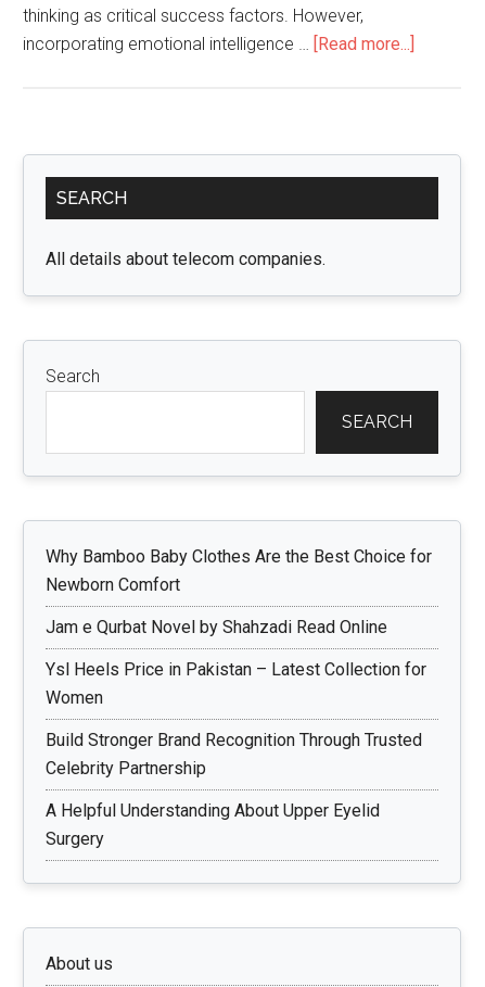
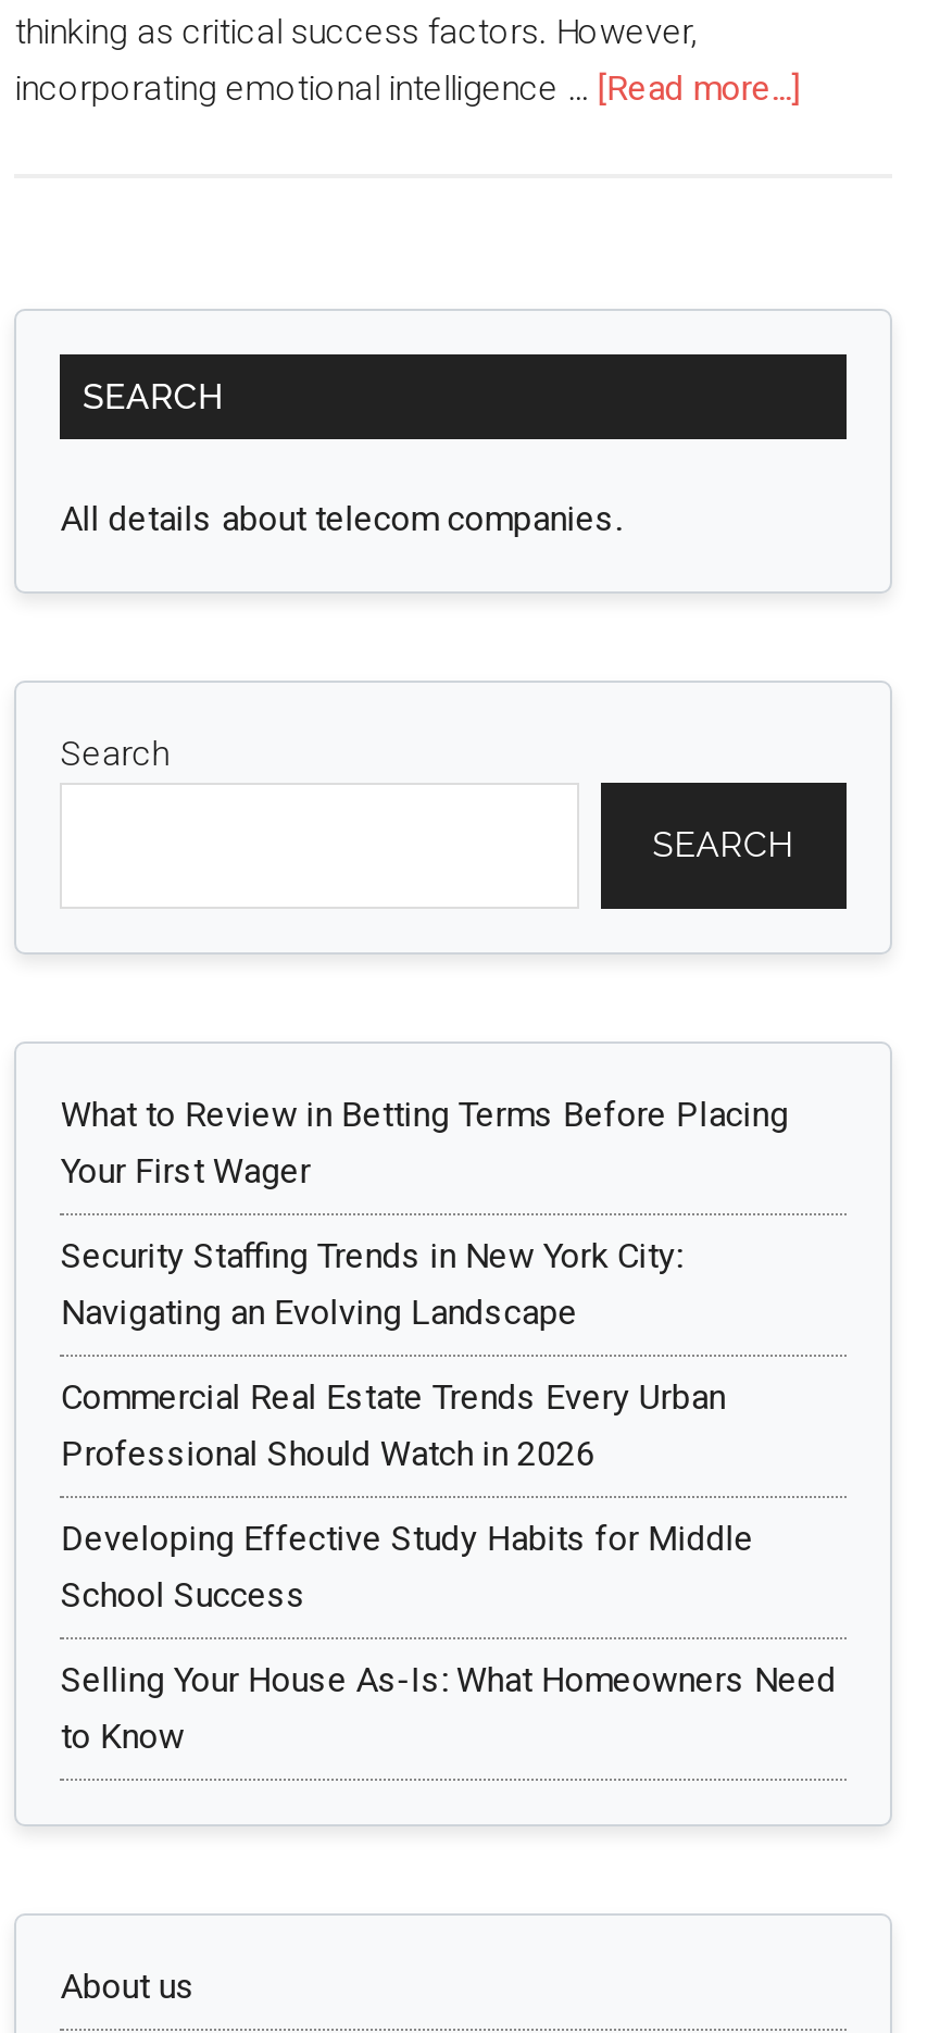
- Why Bamboo Baby Clothes Are the Best Choice for
- Newborn Comfort
+ What to Review in Betting Terms Before Placing
+ Your First Wager

- Jam e Qurbat Novel by Shahzadi Read Online
+ Security Staffing Trends in New York City:
+ Navigating an Evolving Landscape

- Ysl Heels Price in Pakistan – Latest Collection for
- Women
+ Commercial Real Estate Trends Every Urban
+ Professional Should Watch in 2026

- Build Stronger Brand Recognition Through Trusted
- Celebrity Partnership
+ Developing Effective Study Habits for Middle
+ School Success

- A Helpful Understanding About Upper Eyelid
- Surgery
+ Selling Your House As-Is: What Homeowners Need
+ to Know
